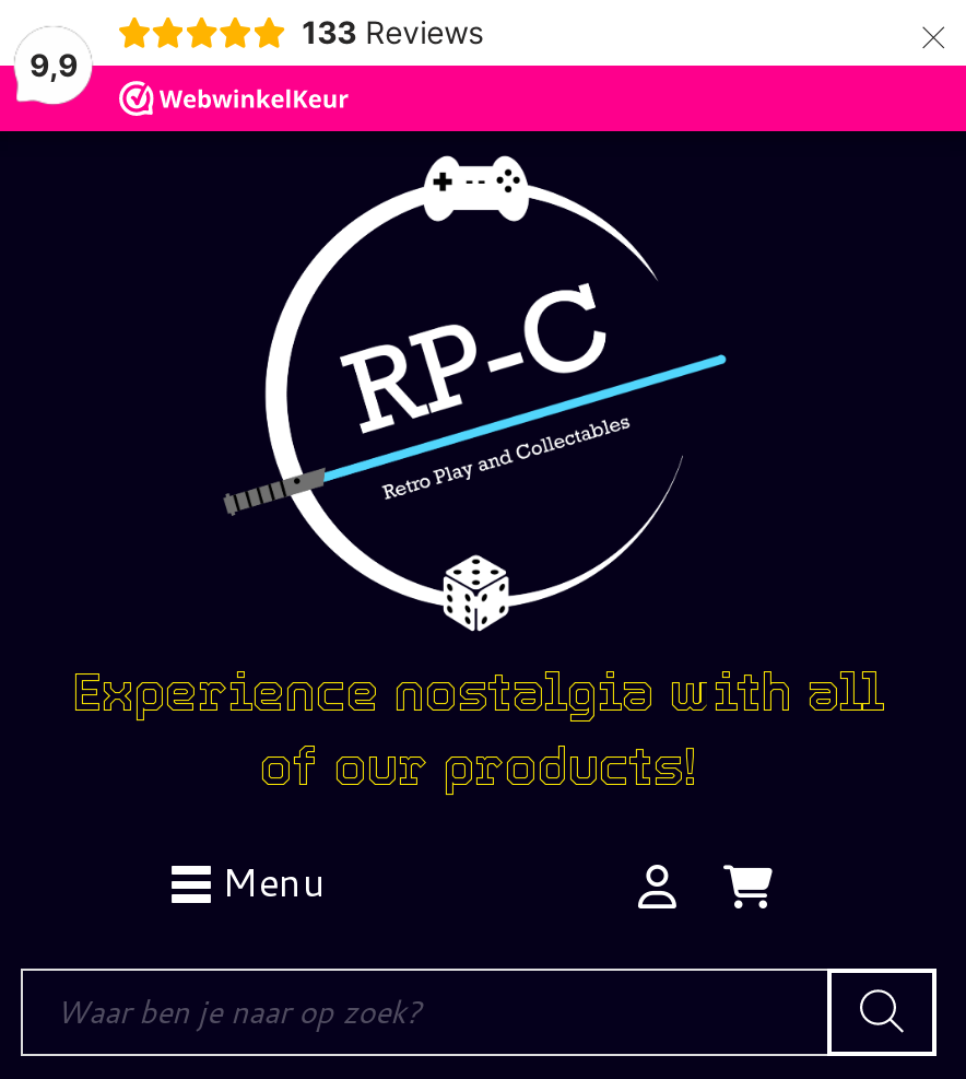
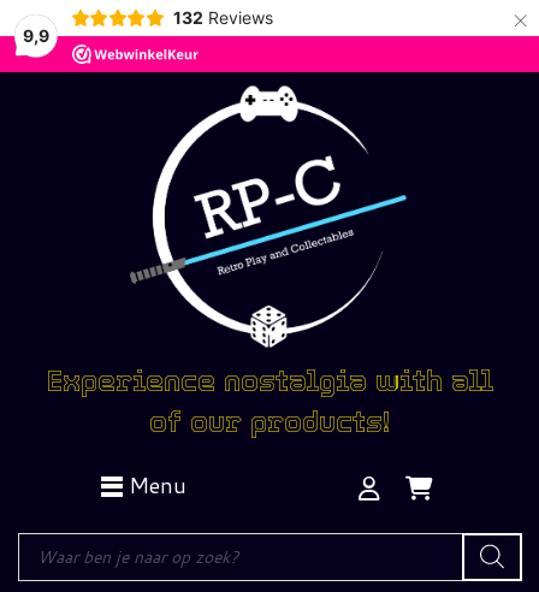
- 133 Reviews
+ 132 Reviews
